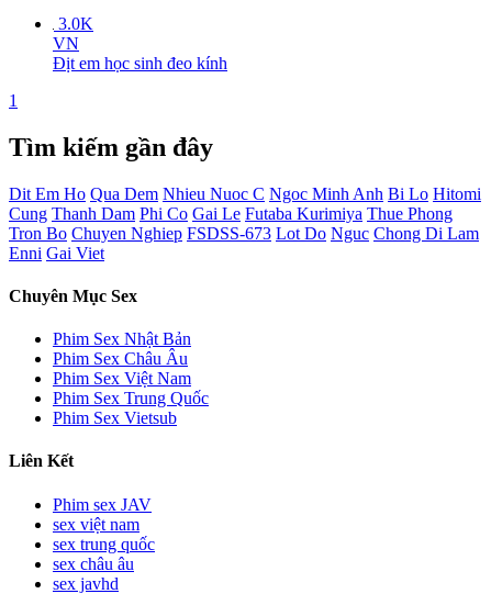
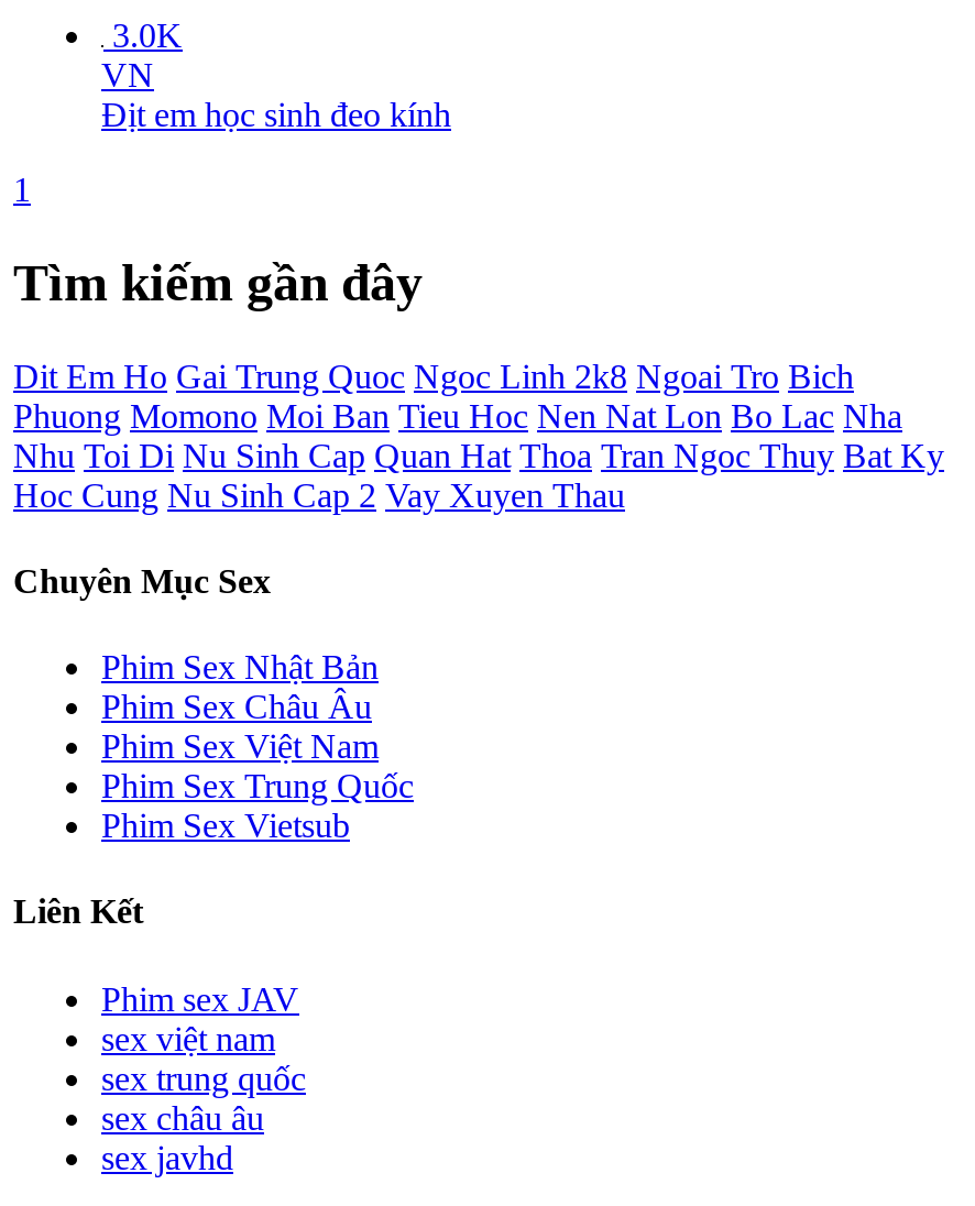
- Dit Em Ho Qua Dem Nhieu Nuoc C Ngoc Minh Anh Bi Lo Hitomi
- Cung Thanh Dam Phi Co Gai Le Futaba Kurimiya Thue Phong
- Tron Bo Chuyen Nghiep FSDSS-673 Lot Do Nguc Chong Di Lam
- Enni Gai Viet
+ Dit Em Ho Gai Trung Quoc Ngoc Linh 2k8 Ngoai Tro Bich
+ Phuong Momono Moi Ban Tieu Hoc Nen Nat Lon Bo Lac Nha
+ Nhu Toi Di Nu Sinh Cap Quan Hat Thoa Tran Ngoc Thuy Bat Ky
+ Hoc Cung Nu Sinh Cap 2 Vay Xuyen Thau
